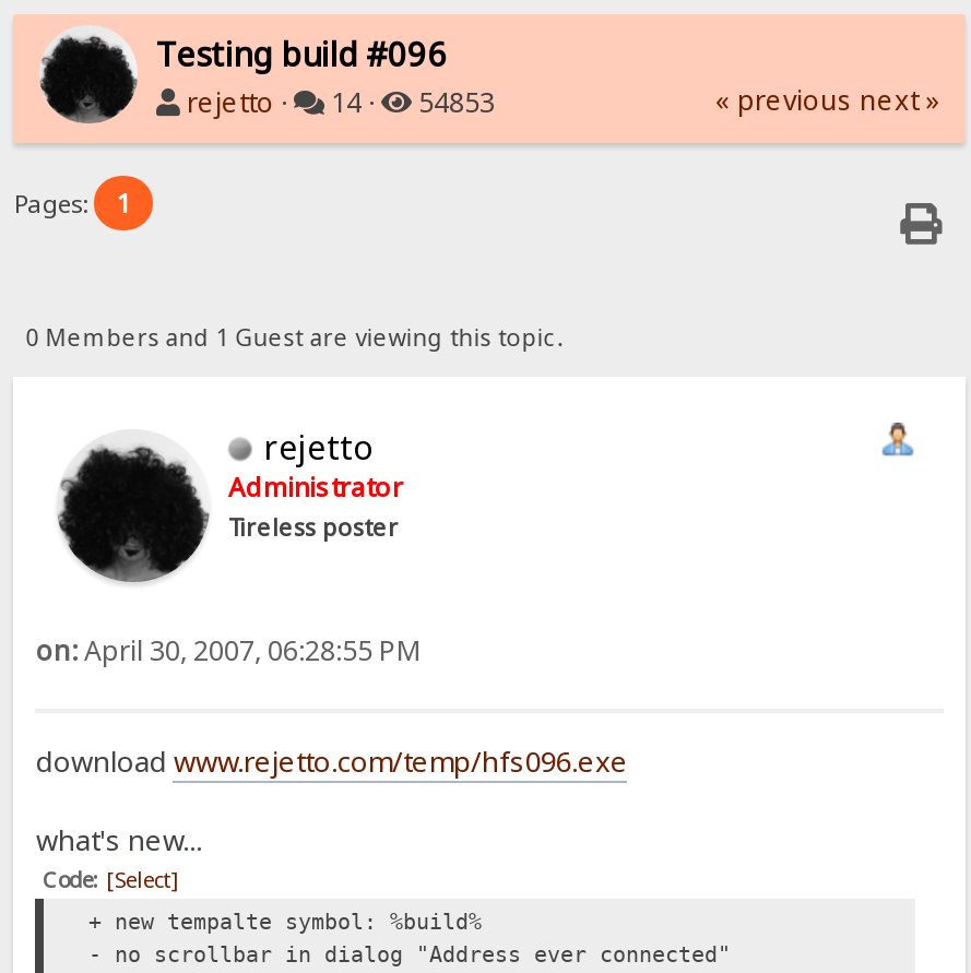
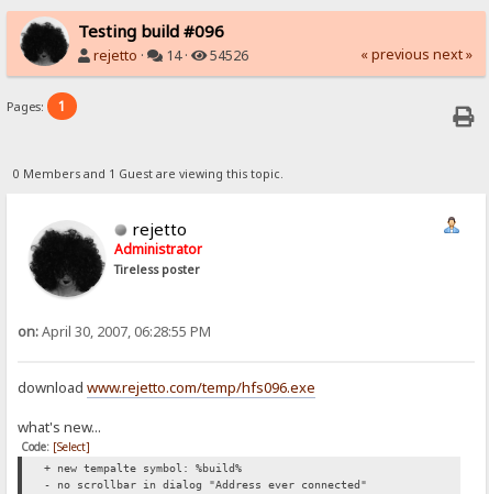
- rejetto · 14 · 54853
+ rejetto · 14 · 54526
